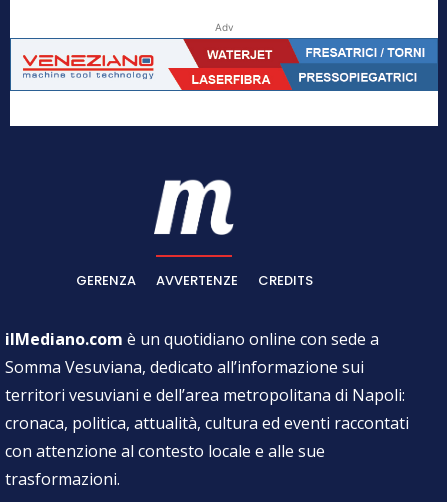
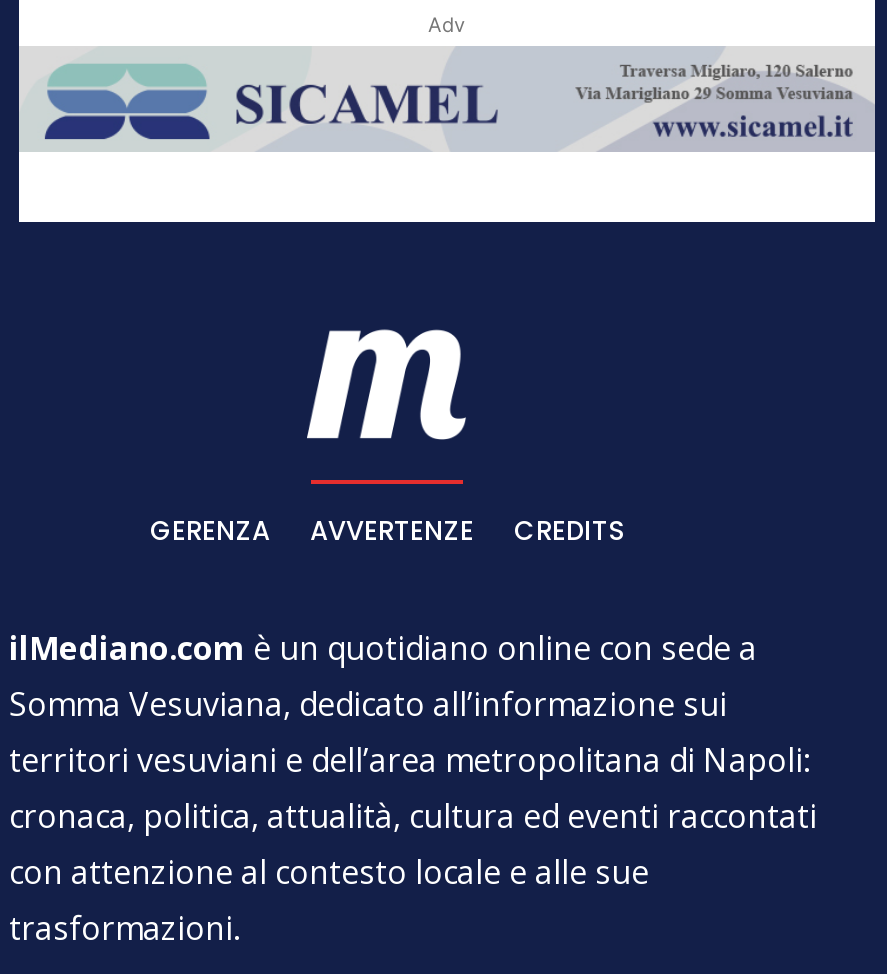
- [image]
+ [image]
